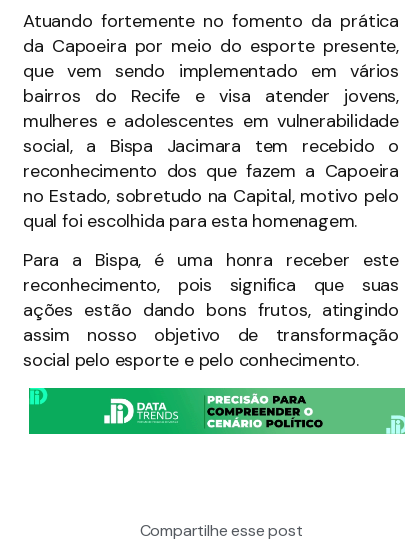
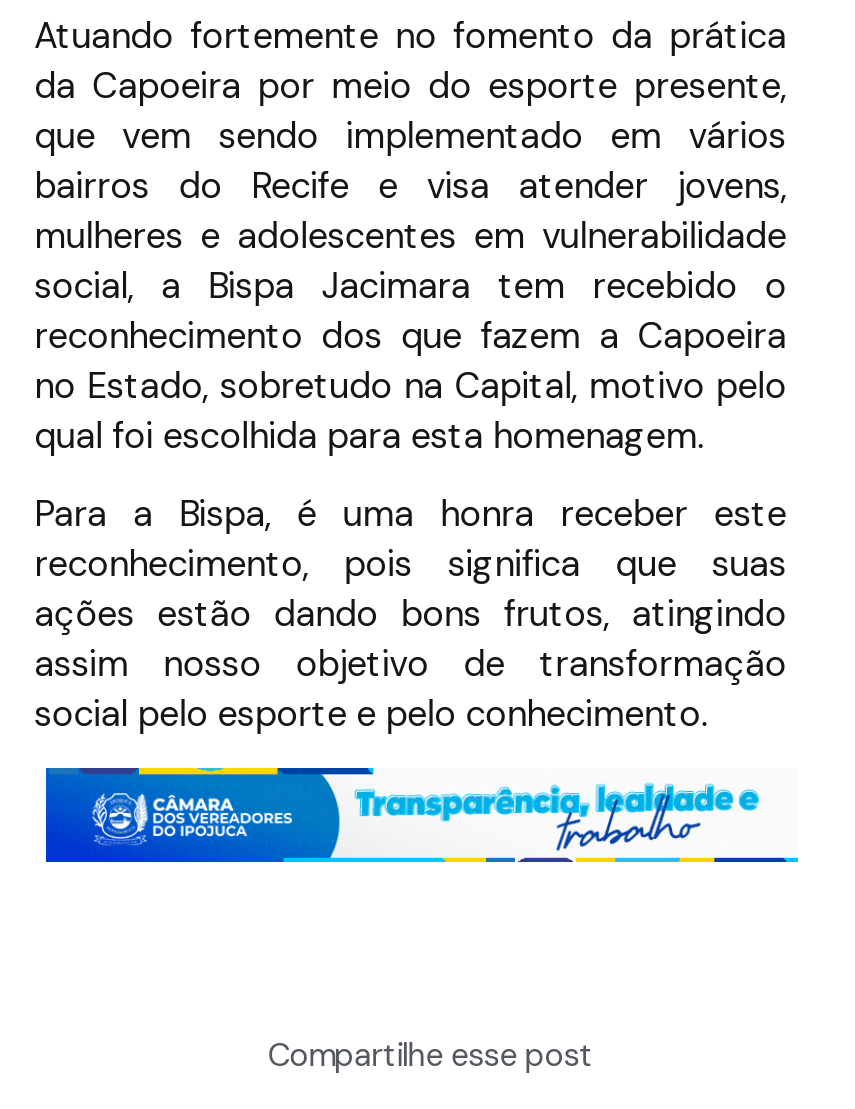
- [image]
+ [image]
